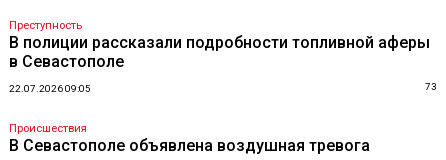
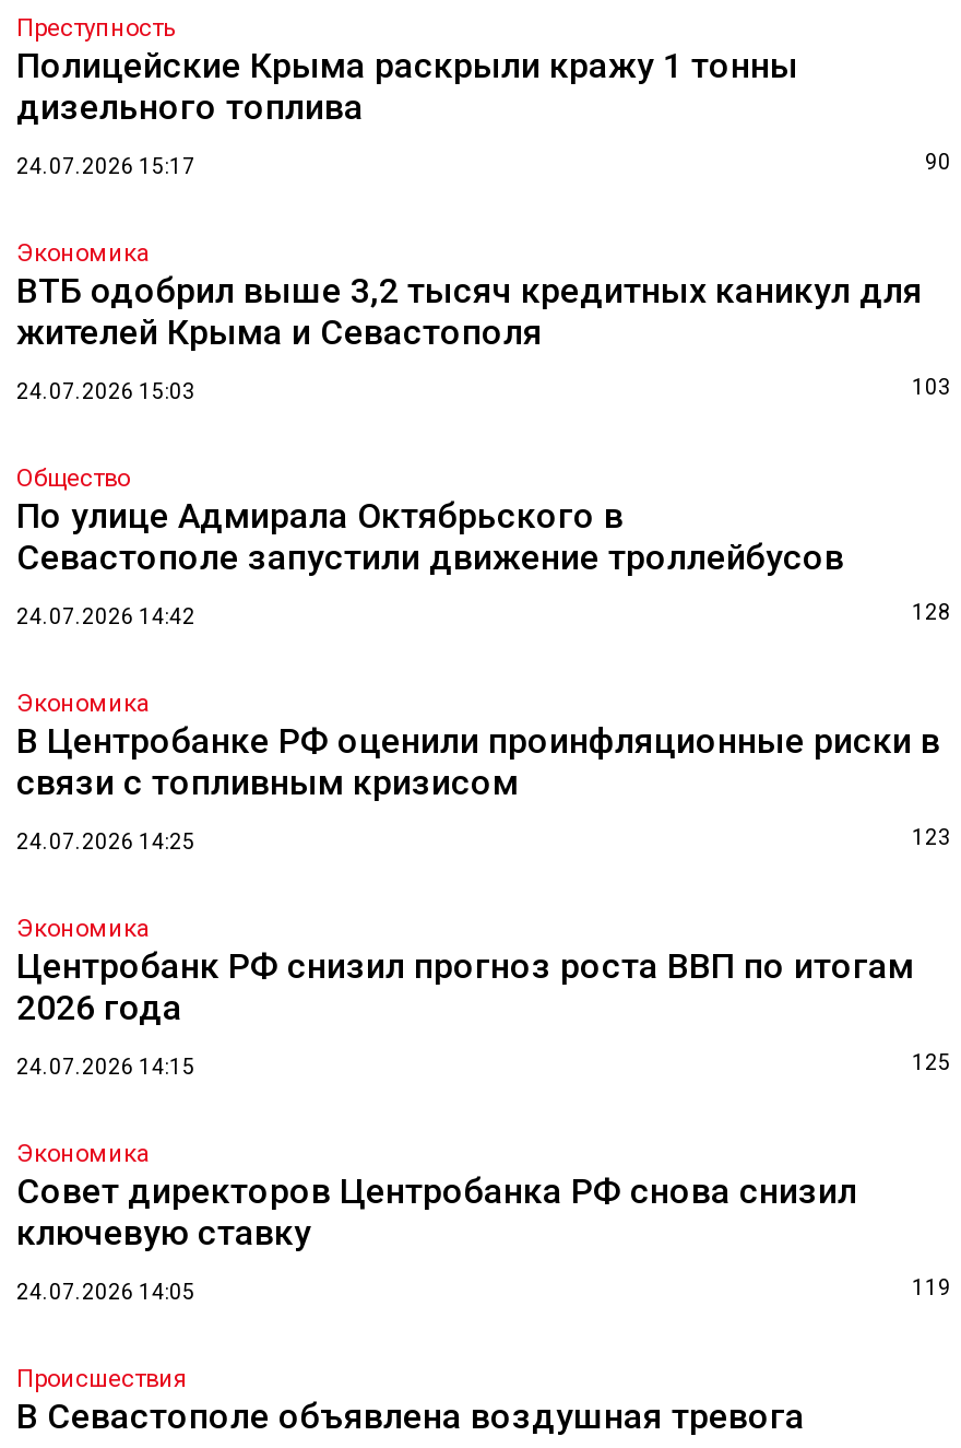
- В полиции рассказали подробности топливной аферы
- в Севастополе
- 22.07.2026 09:05
- 73
+ Полицейские Крыма раскрыли кражу 1 тонны
+ дизельного топлива
+ 24.07.2026 15:17
+ 90
+ Экономика
+ ВТБ одобрил выше 3,2 тысяч кредитных каникул для
+ жителей Крыма и Севастополя
+ 24.07.2026 15:03
+ 103
+ Общество
+ По улице Адмирала Октябрьского в
+ Севастополе запустили движение троллейбусов
+ 24.07.2026 14:42
+ 128
+ Экономика
+ В Центробанке РФ оценили проинфляционные риски в
+ связи с топливным кризисом
+ 24.07.2026 14:25
+ 123
+ Экономика
+ Центробанк РФ снизил прогноз роста ВВП по итогам
+ 2026 года
+ 24.07.2026 14:15
+ 125
+ Экономика
+ Совет директоров Центробанка РФ снова снизил
+ ключевую ставку
+ 24.07.2026 14:05
+ 119
